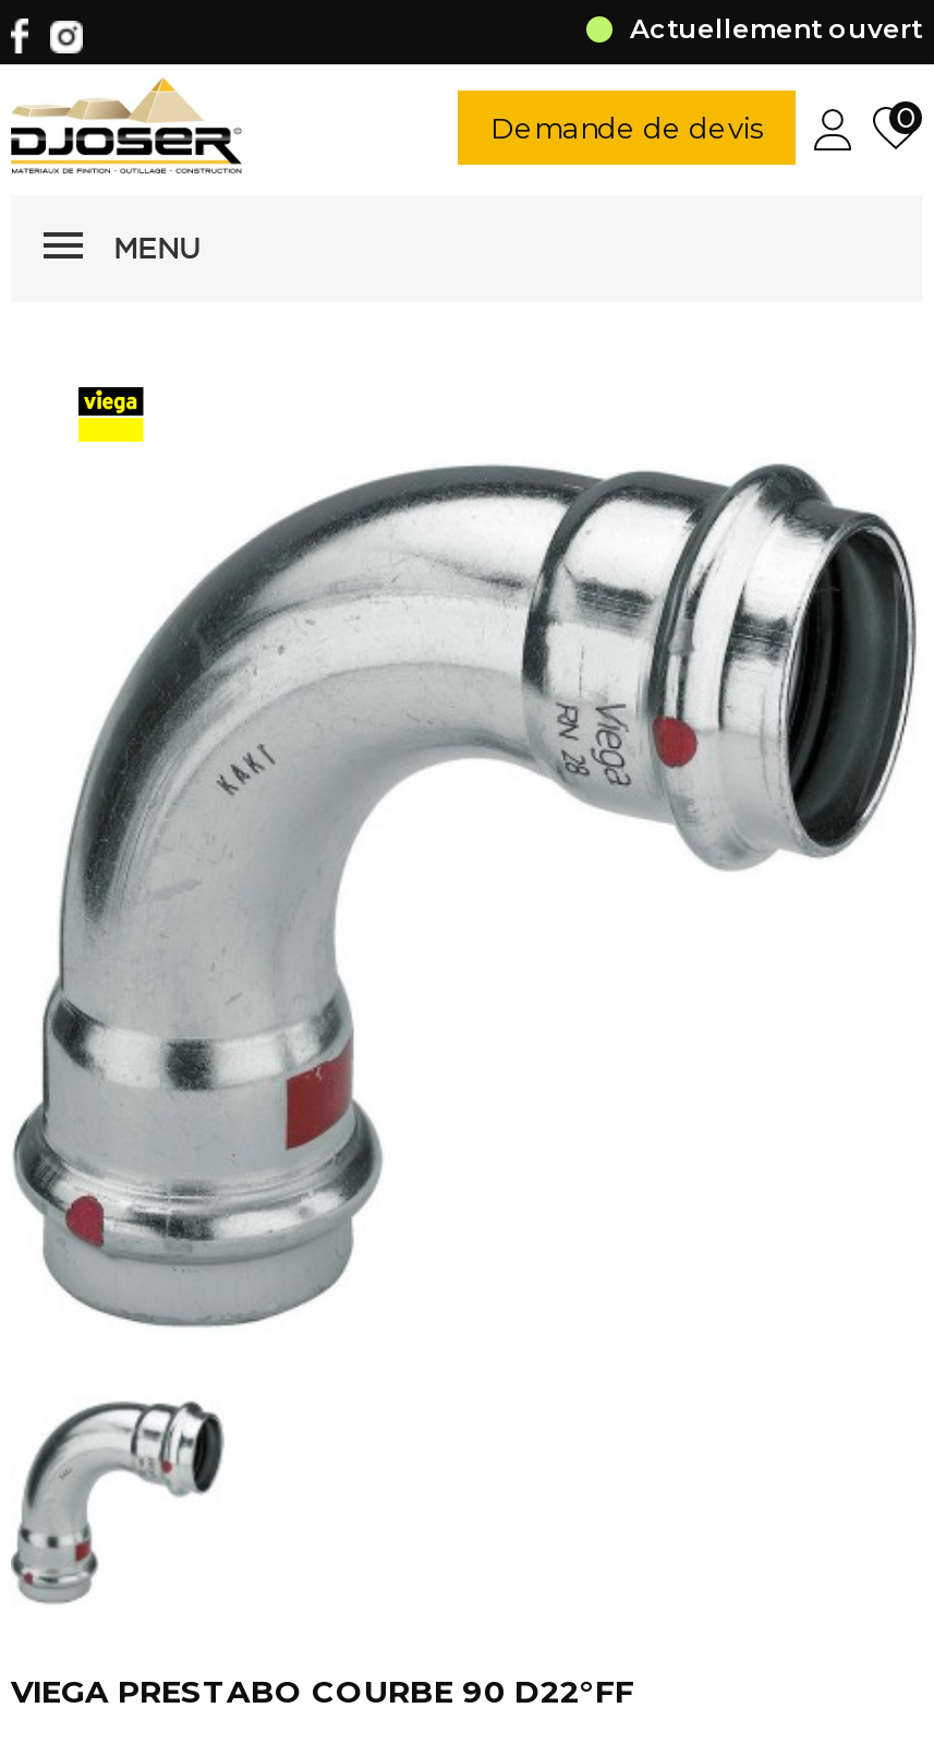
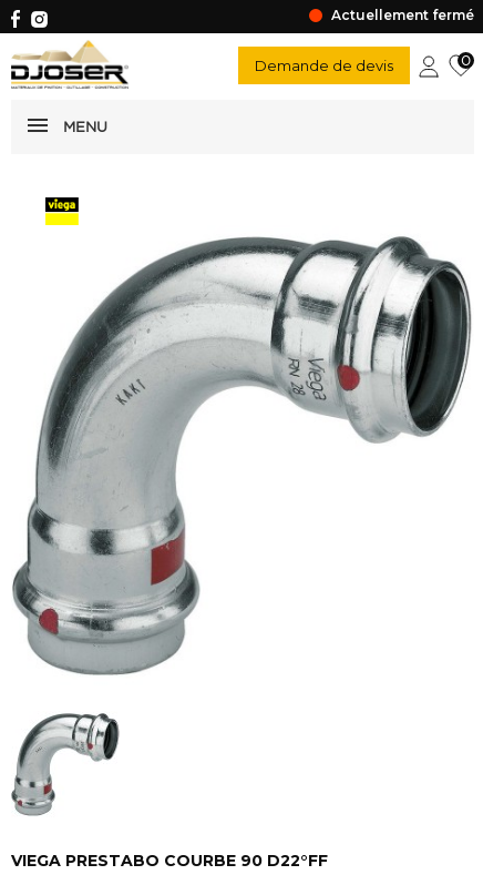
- Actuellement ouvert
+ Actuellement fermé
